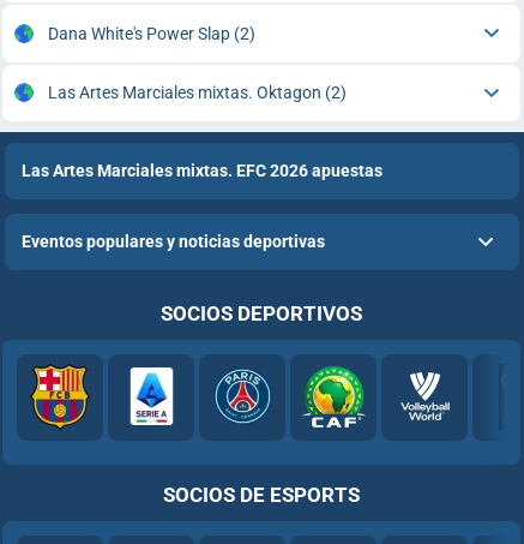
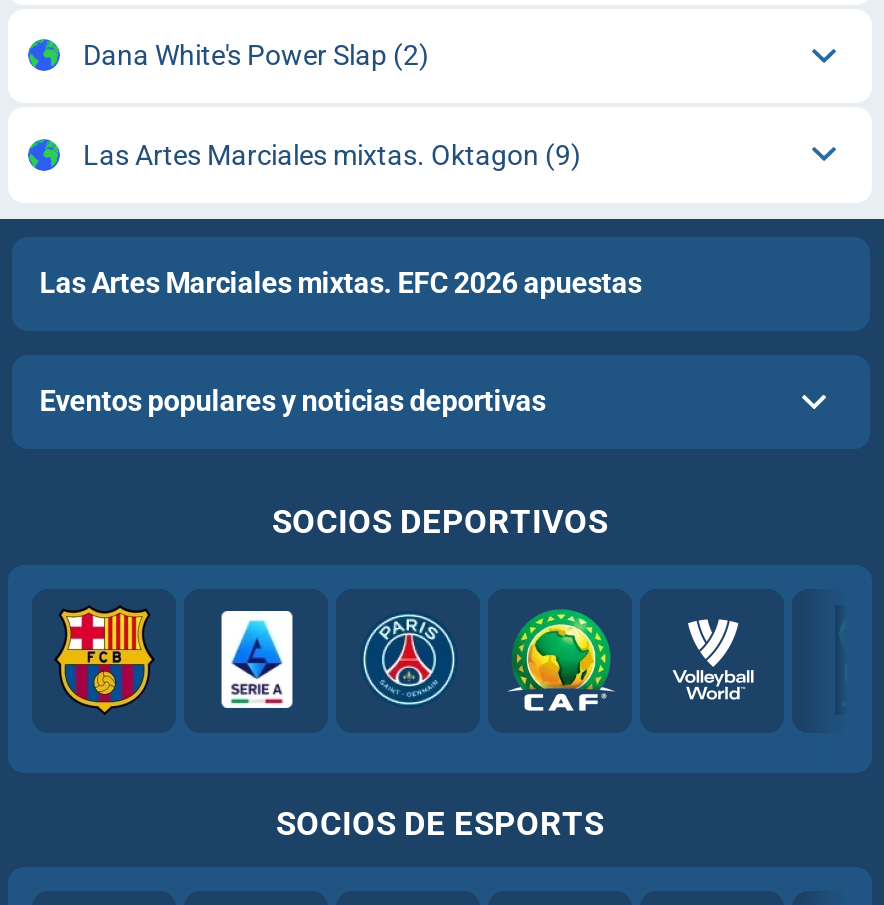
- Las Artes Marciales mixtas. Oktagon (2)
+ Las Artes Marciales mixtas. Oktagon (9)
